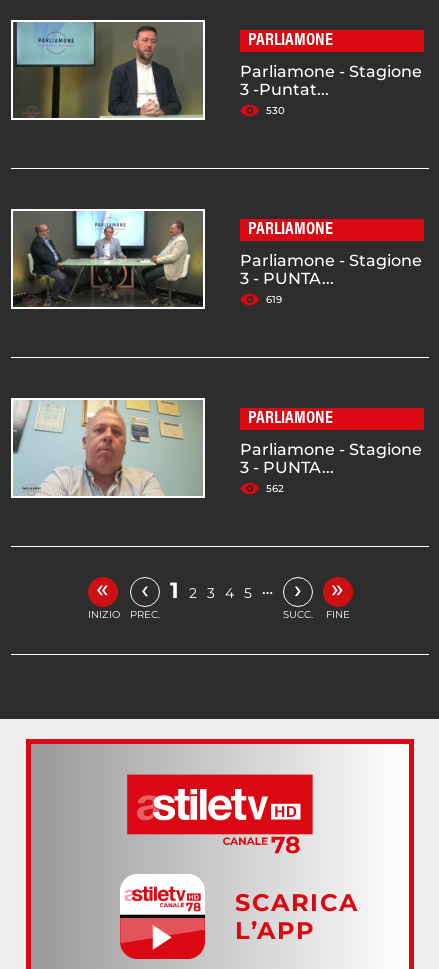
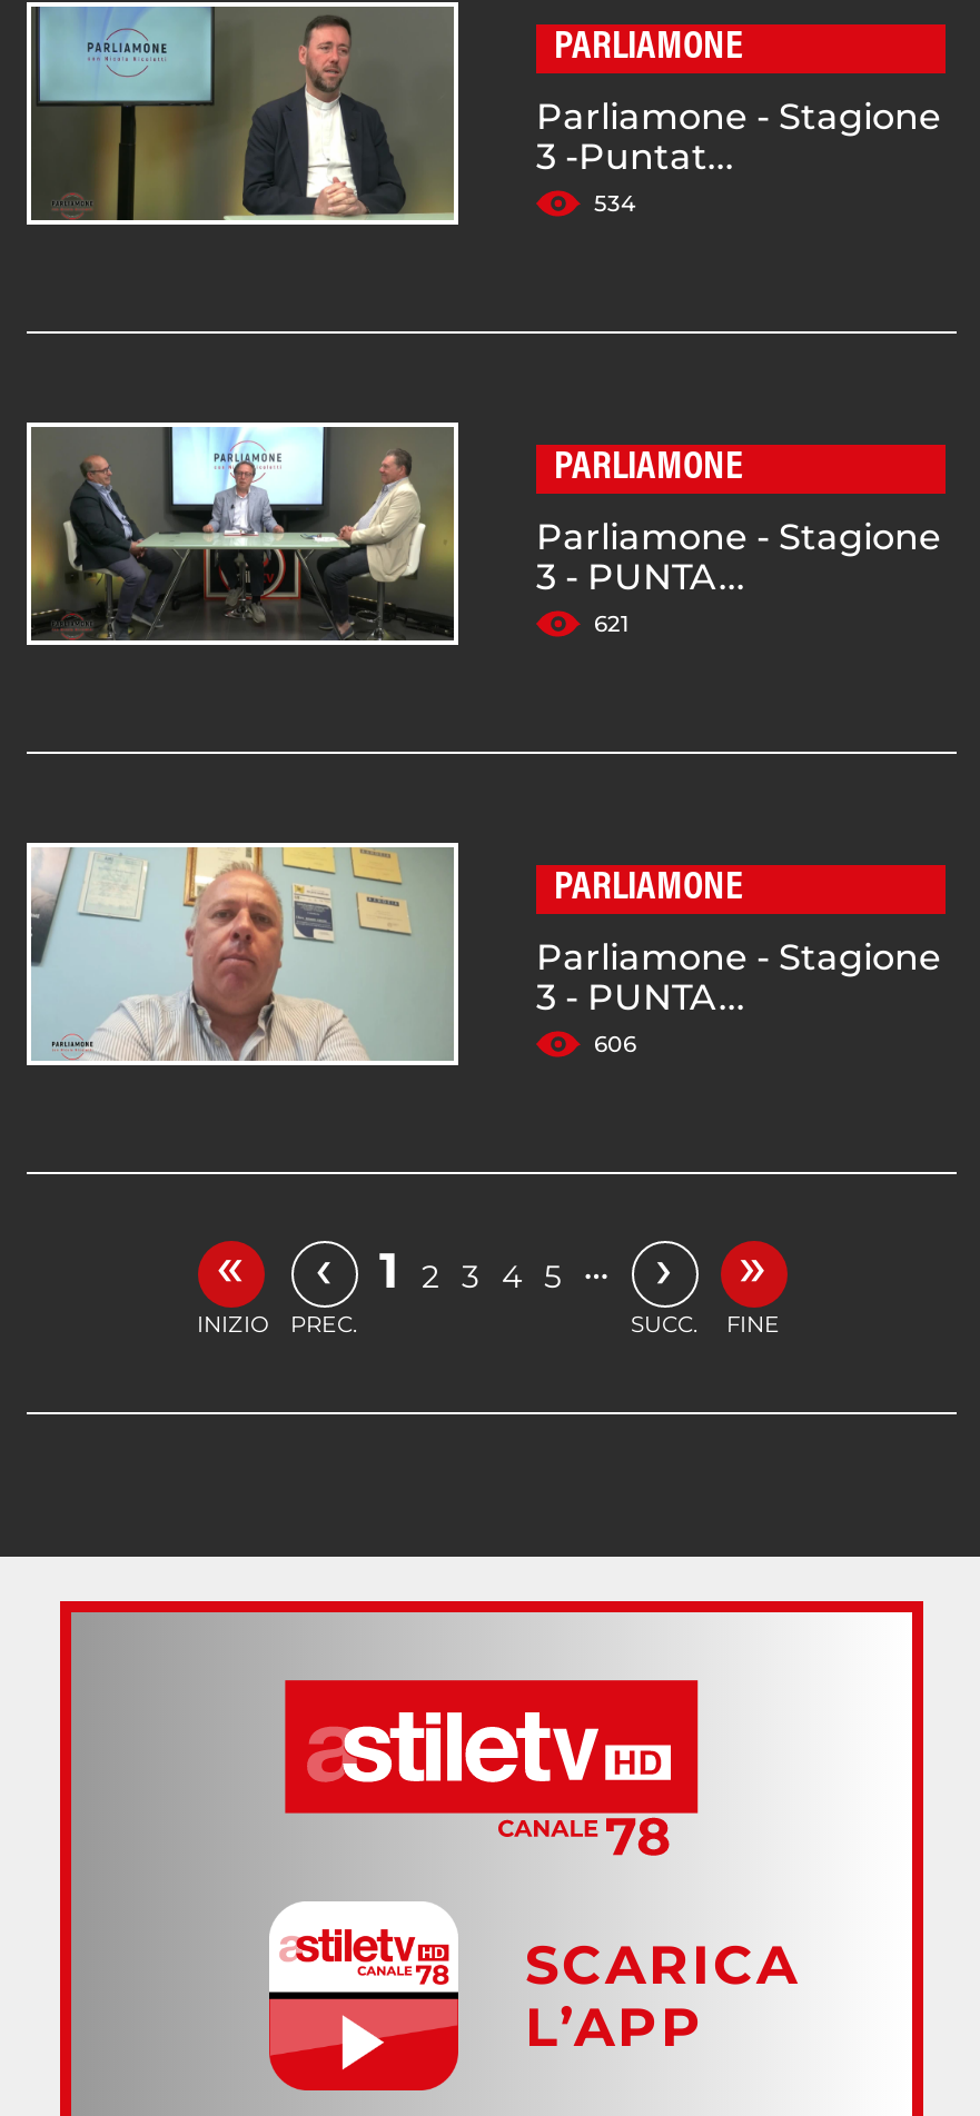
- 530
+ 534

- 619
+ 621

- 562
+ 606
